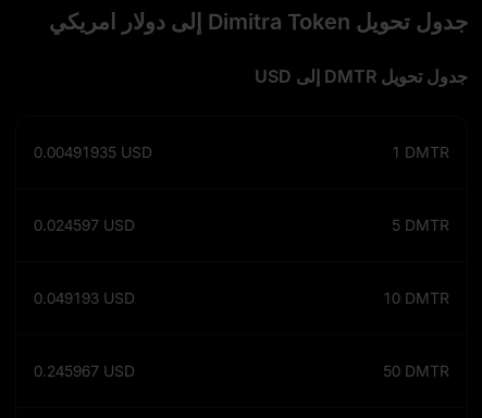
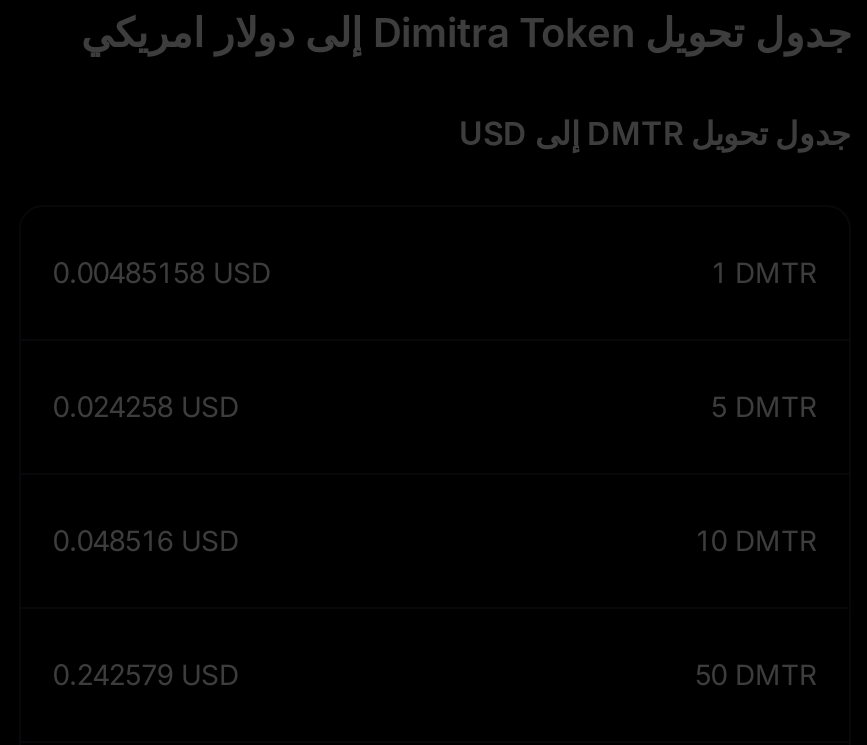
- 0.00491935 USD
+ 0.00485158 USD

- 0.024597 USD
+ 0.024258 USD

- 0.049193 USD
+ 0.048516 USD

- 0.245967 USD
+ 0.242579 USD
